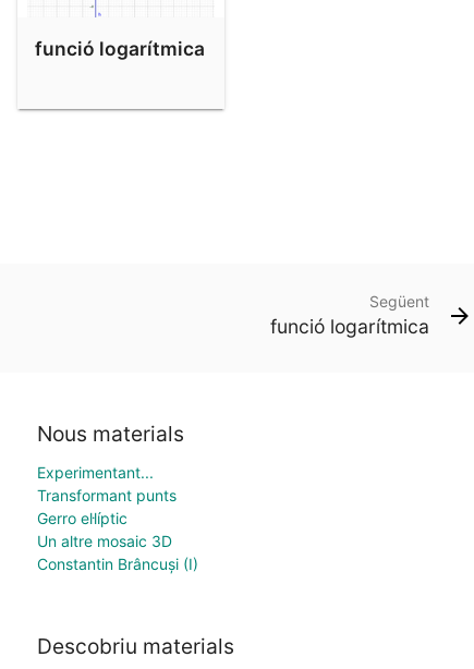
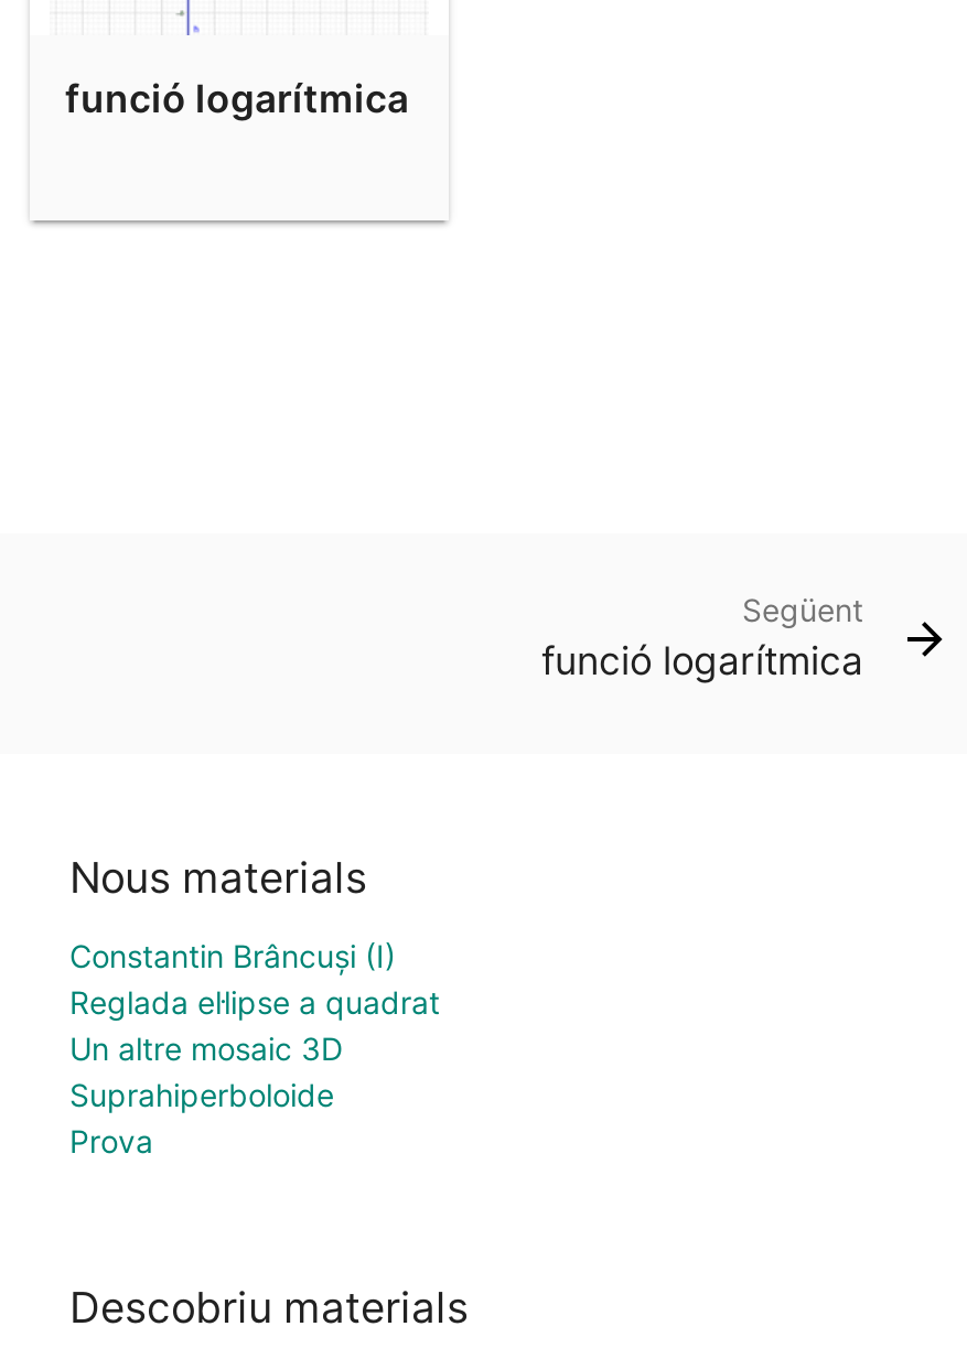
- Experimentant...
- Transformant punts
- Gerro el·líptic
+ Reglada el·lipse a quadrat

moved up: Un altre mosaic 3D

moved up: Constantin Brâncuși (I)

+ Suprahiperboloide
+ Prova
